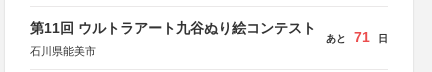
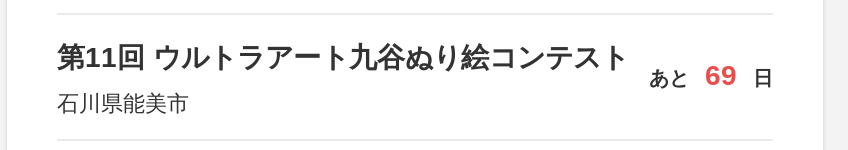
- あと 71 日
+ あと 69 日
